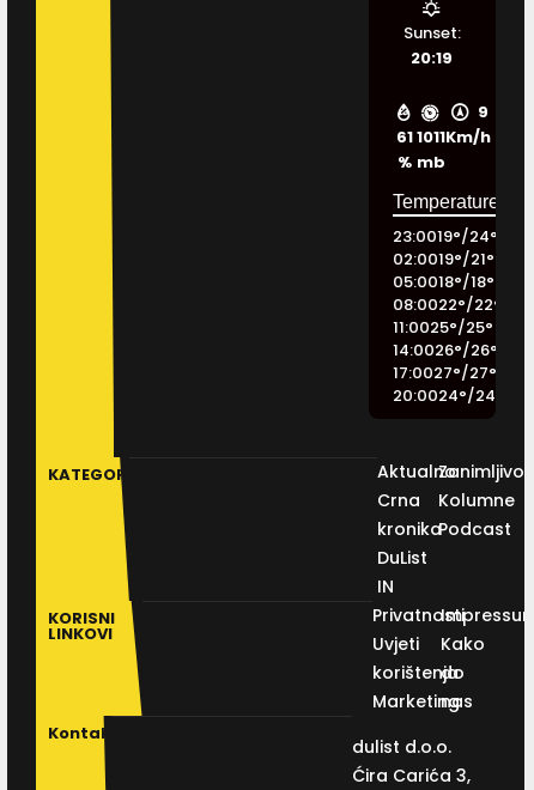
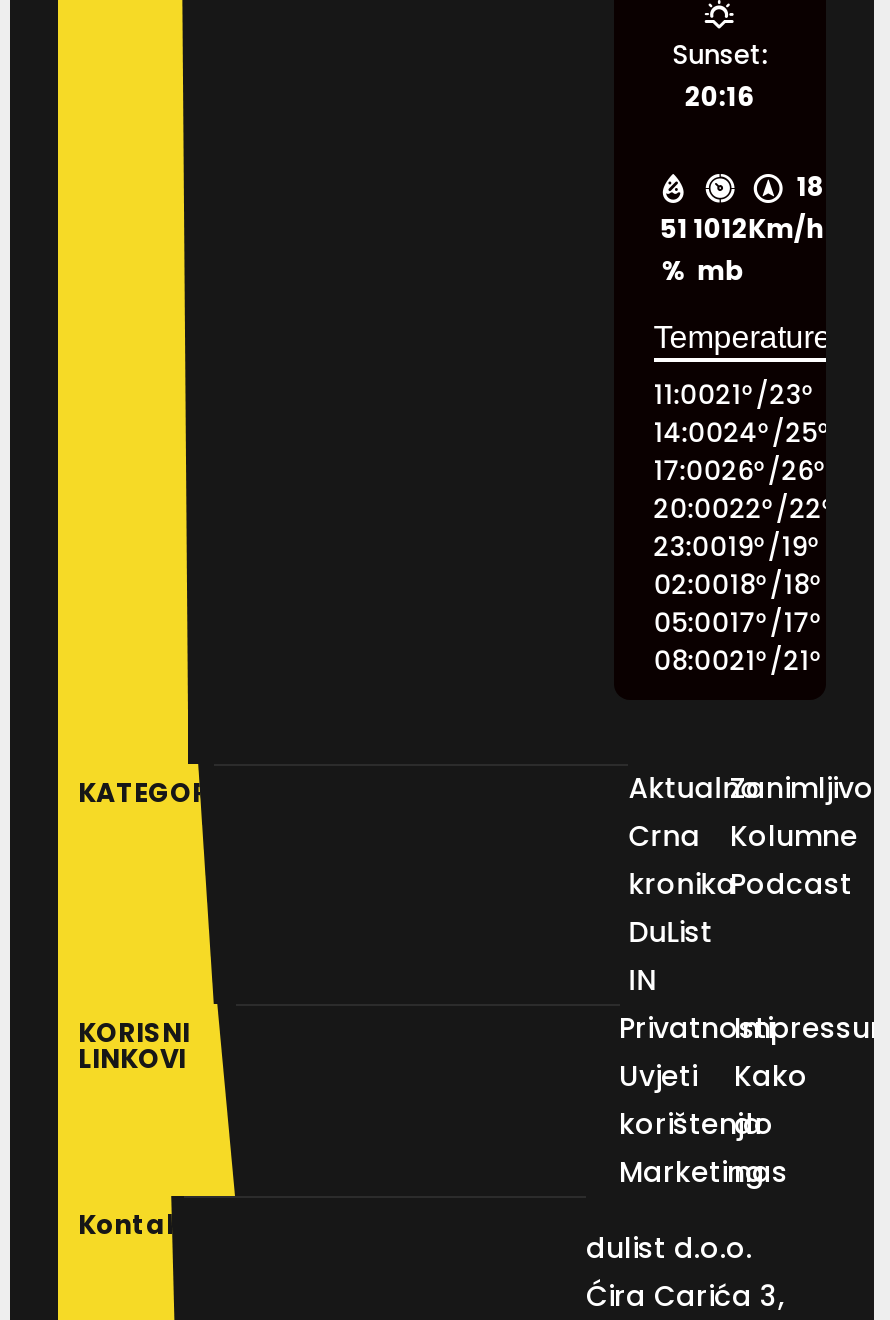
- 20:19
+ 20:16

- 9
+ 18

- 61
+ 51

- 1011
+ 1012

- 23:0019°/24°
+ 11:0021°/23°

- 02:0019°/21°
+ 14:0024°/25°

- 05:0018°/18°
+ 17:0026°/26°

- 08:0022°/22 °
+ 20:0022°/22 °

- 11:0025°/25°
+ 23:0019°/19°

- 14:0026°/26°
+ 02:0018°/18°

- 17:0027°/27°
+ 05:0017°/17°

- 20:0024°/24°
+ 08:0021°/21°
